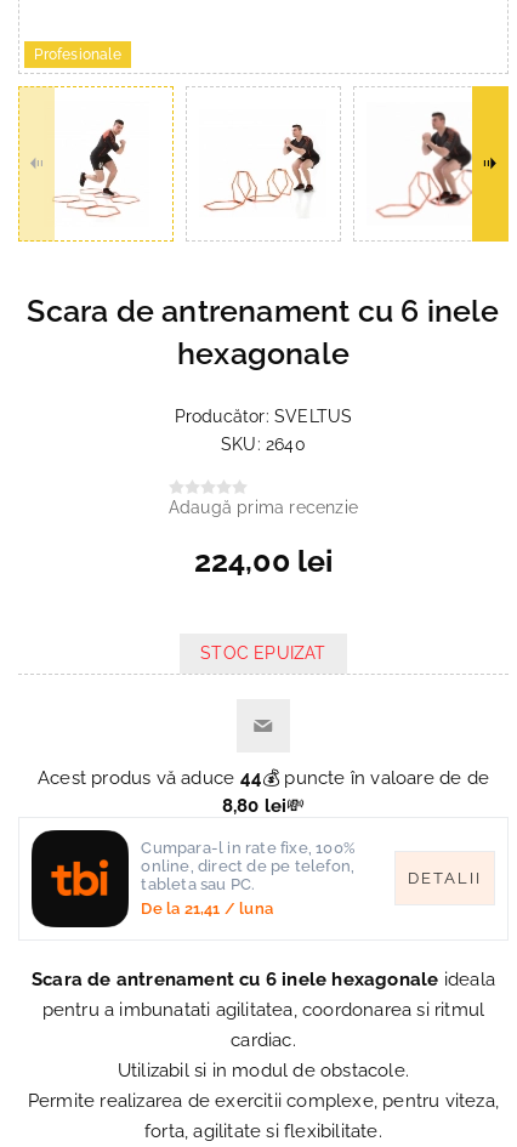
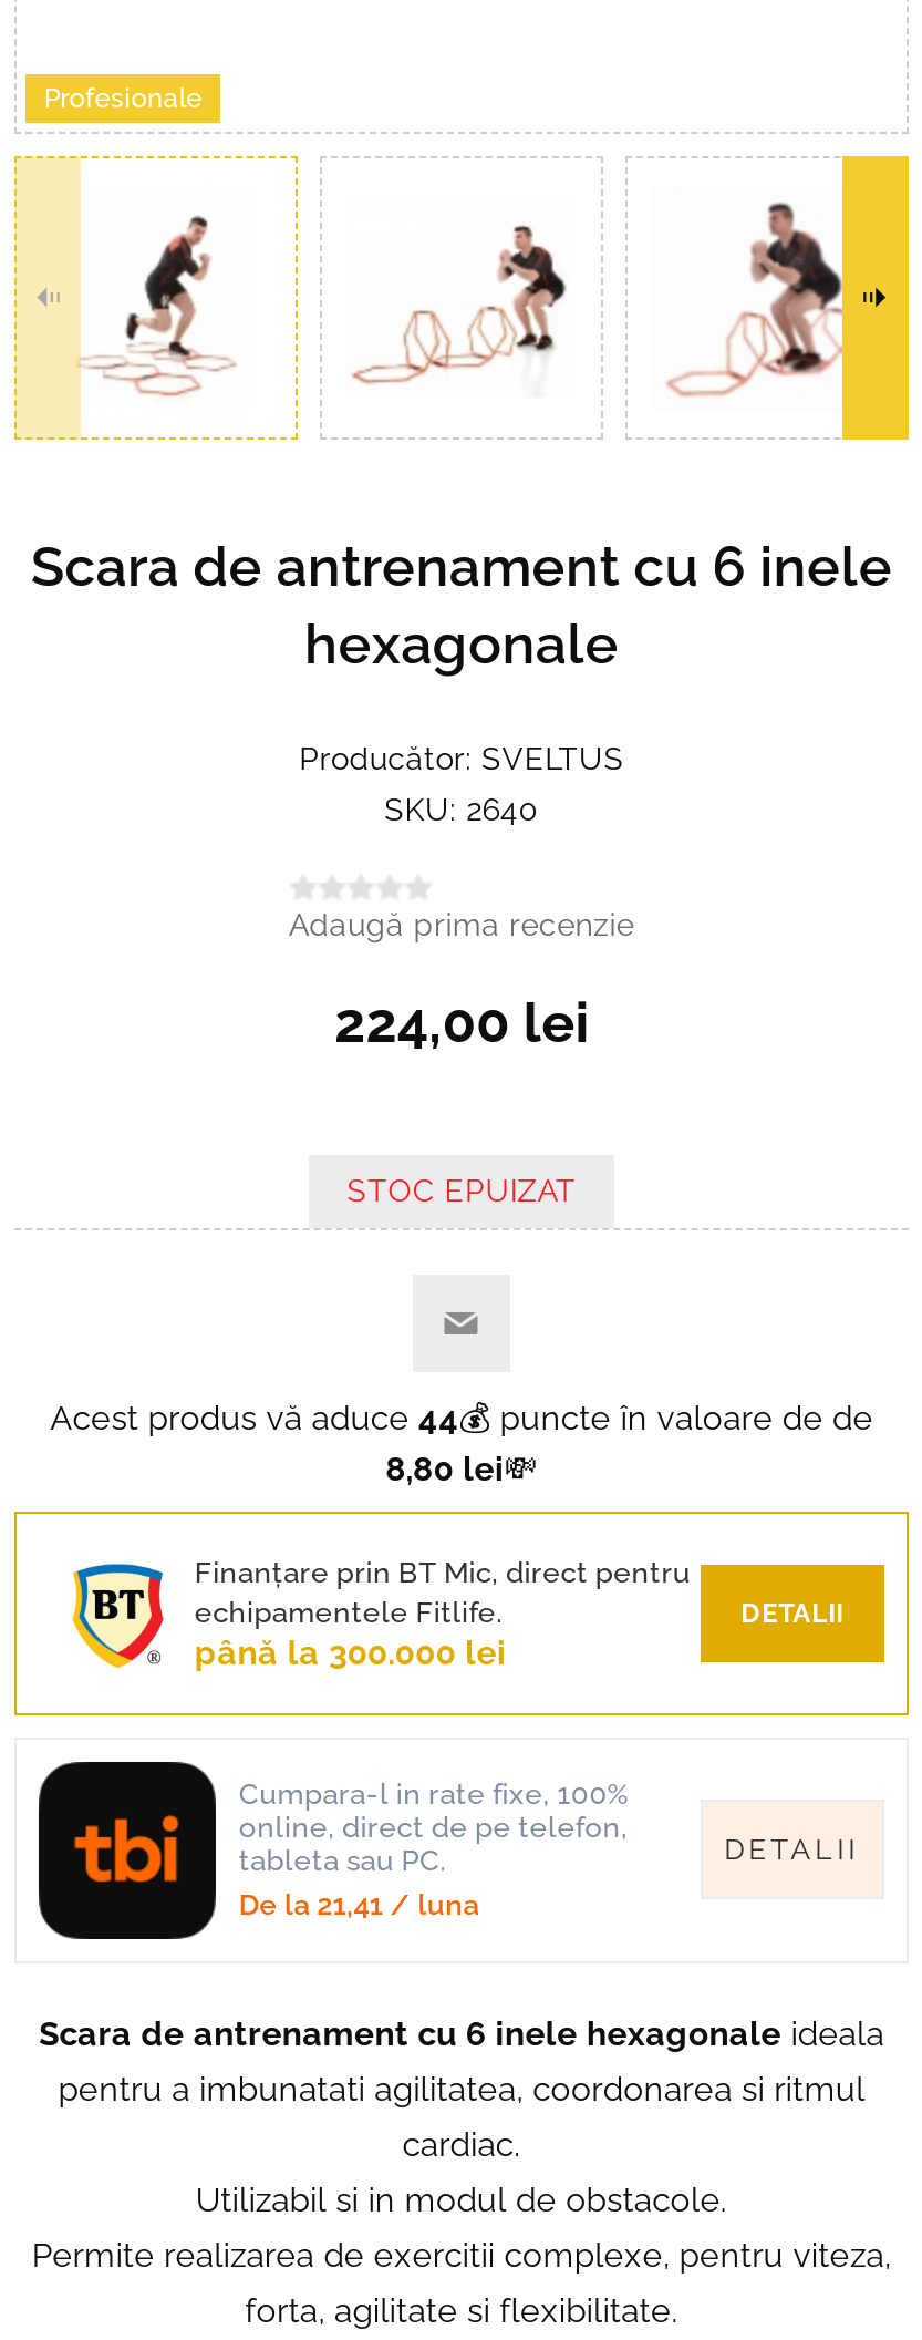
+ [image]
+ Finanțare prin BT Mic, direct pentru
+ echipamentele Fitlife.
+ până la 300.000 lei

+ DETALII
